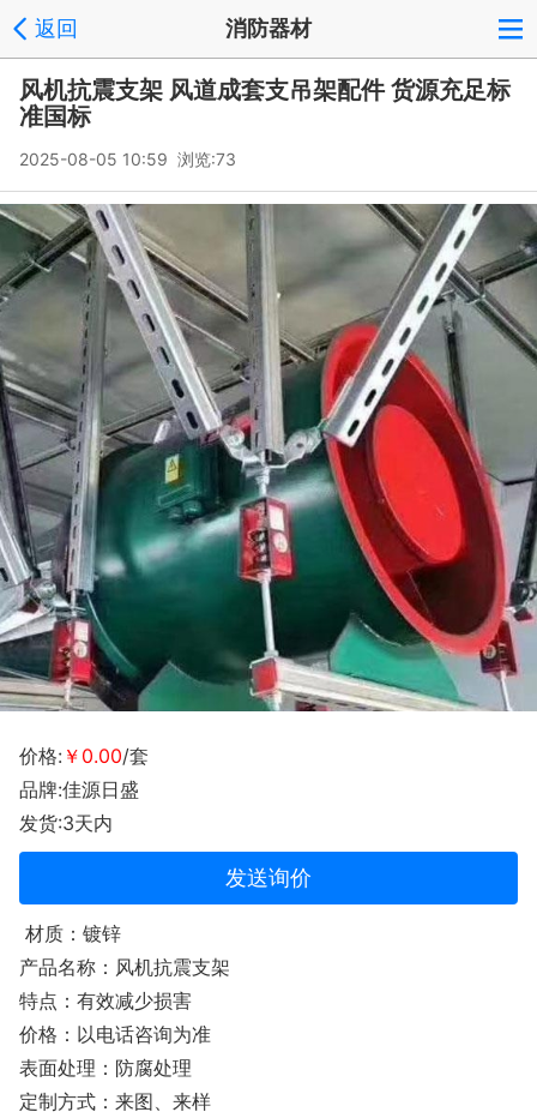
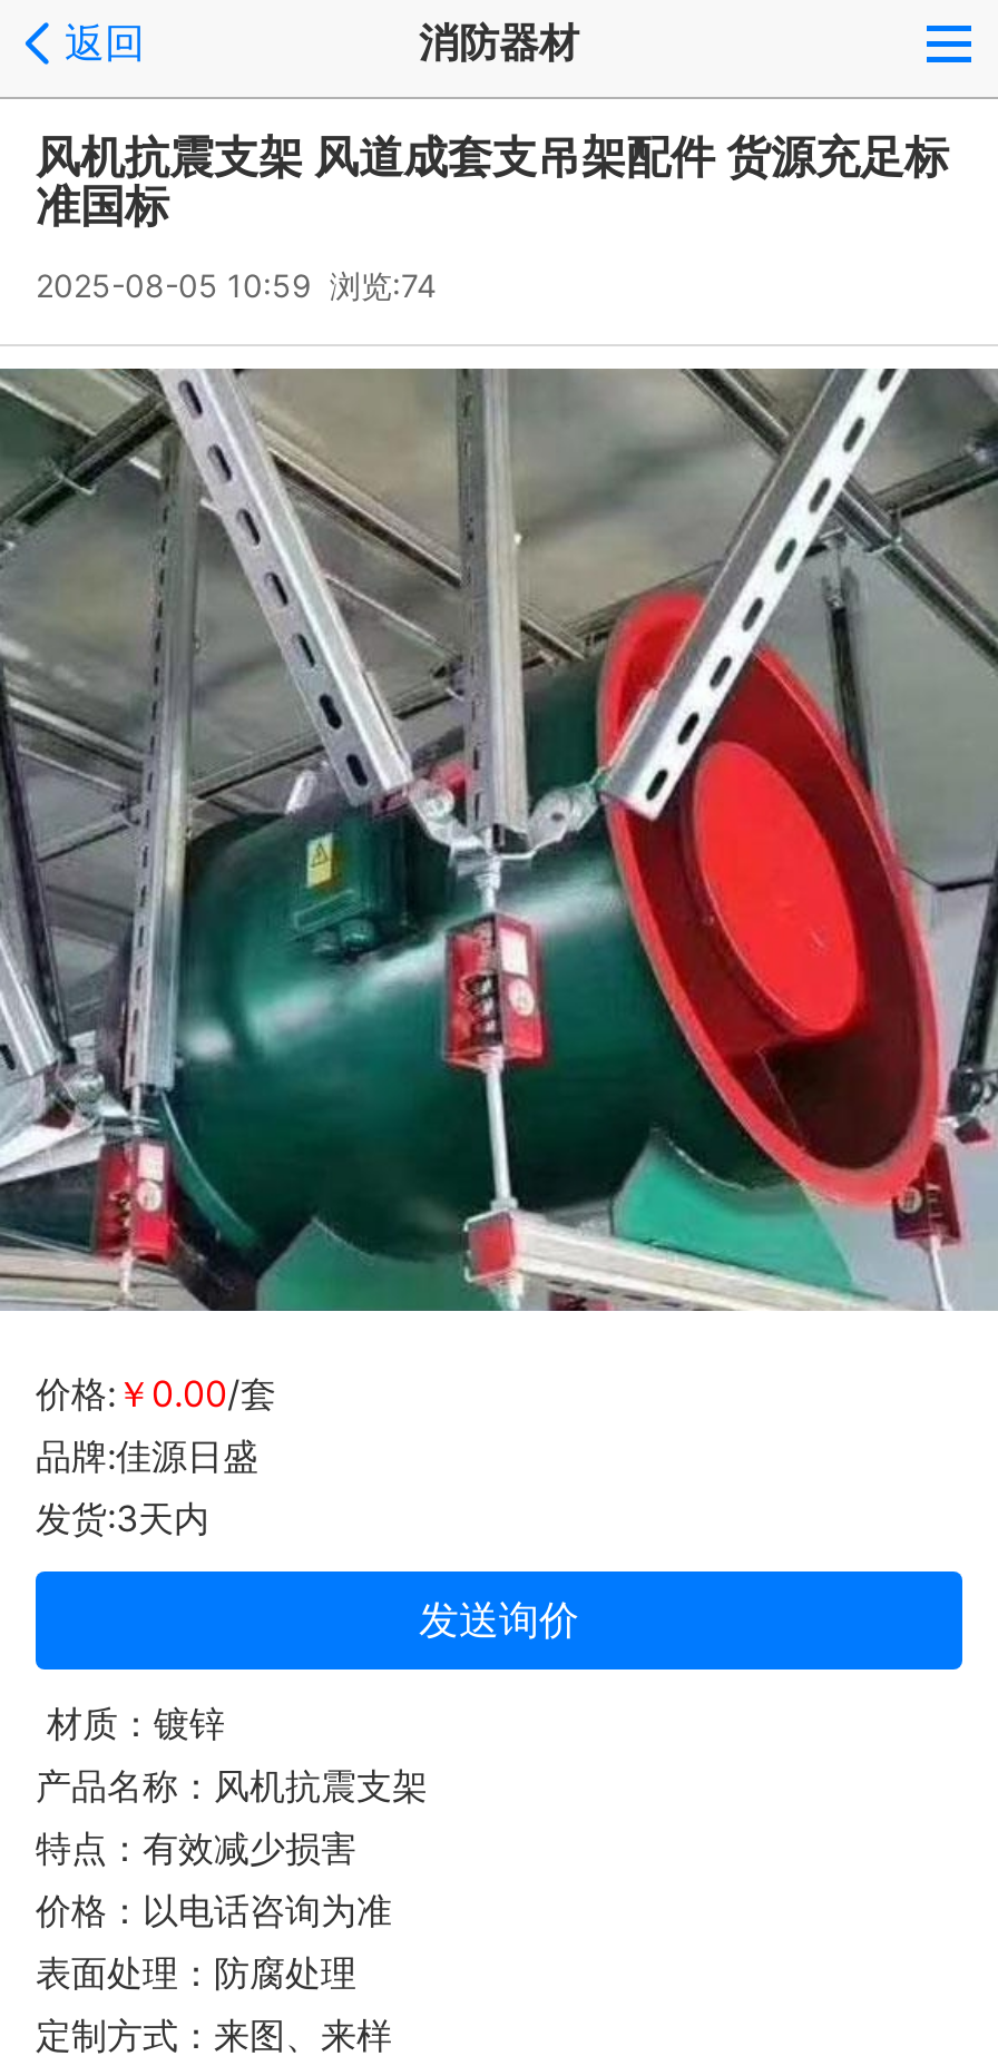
- 2025-08-05 10:59 浏览:73
+ 2025-08-05 10:59 浏览:74
